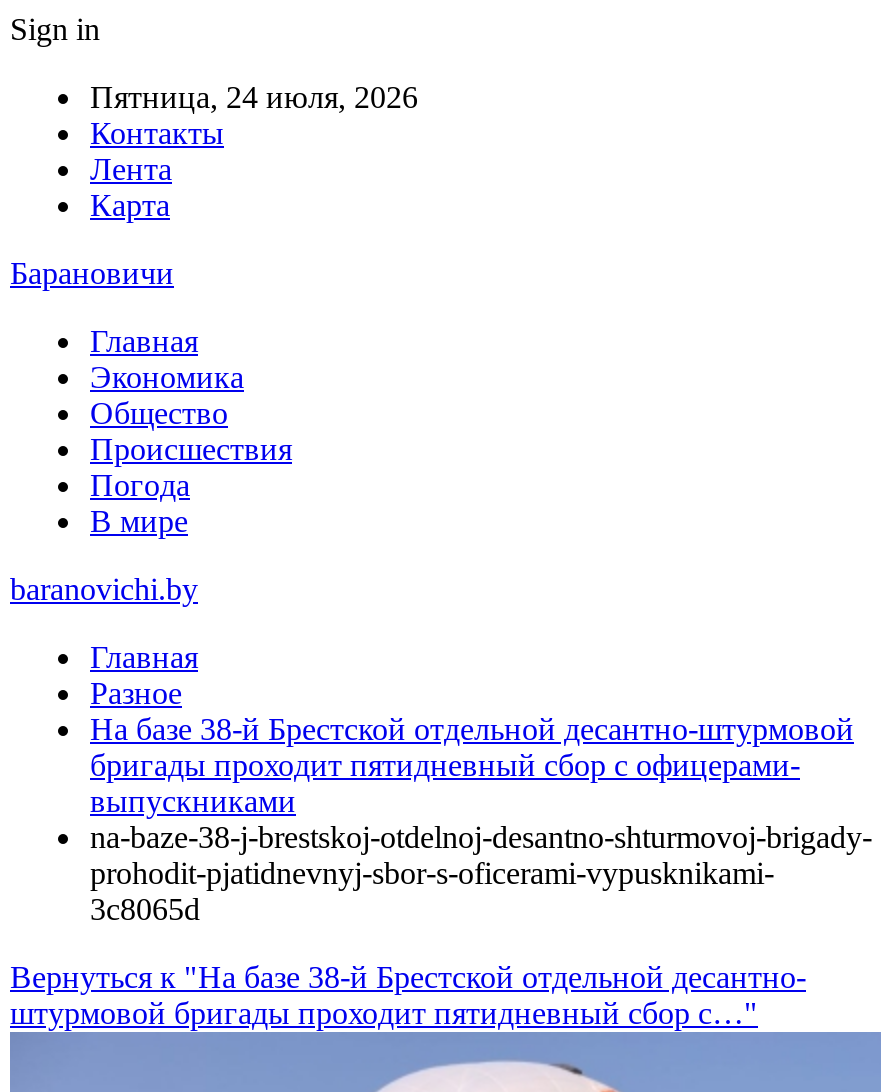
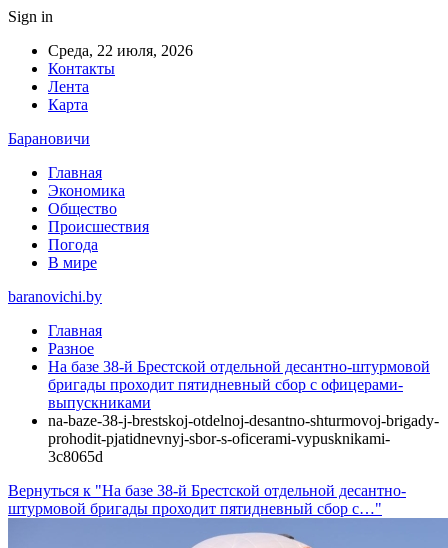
- Пятница, 24 июля, 2026
+ Среда, 22 июля, 2026
